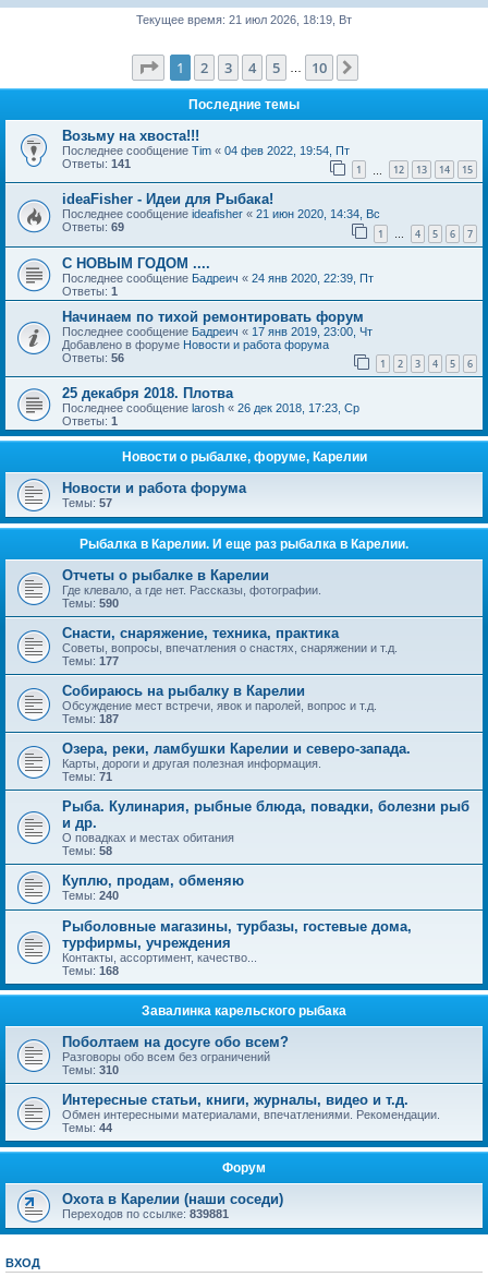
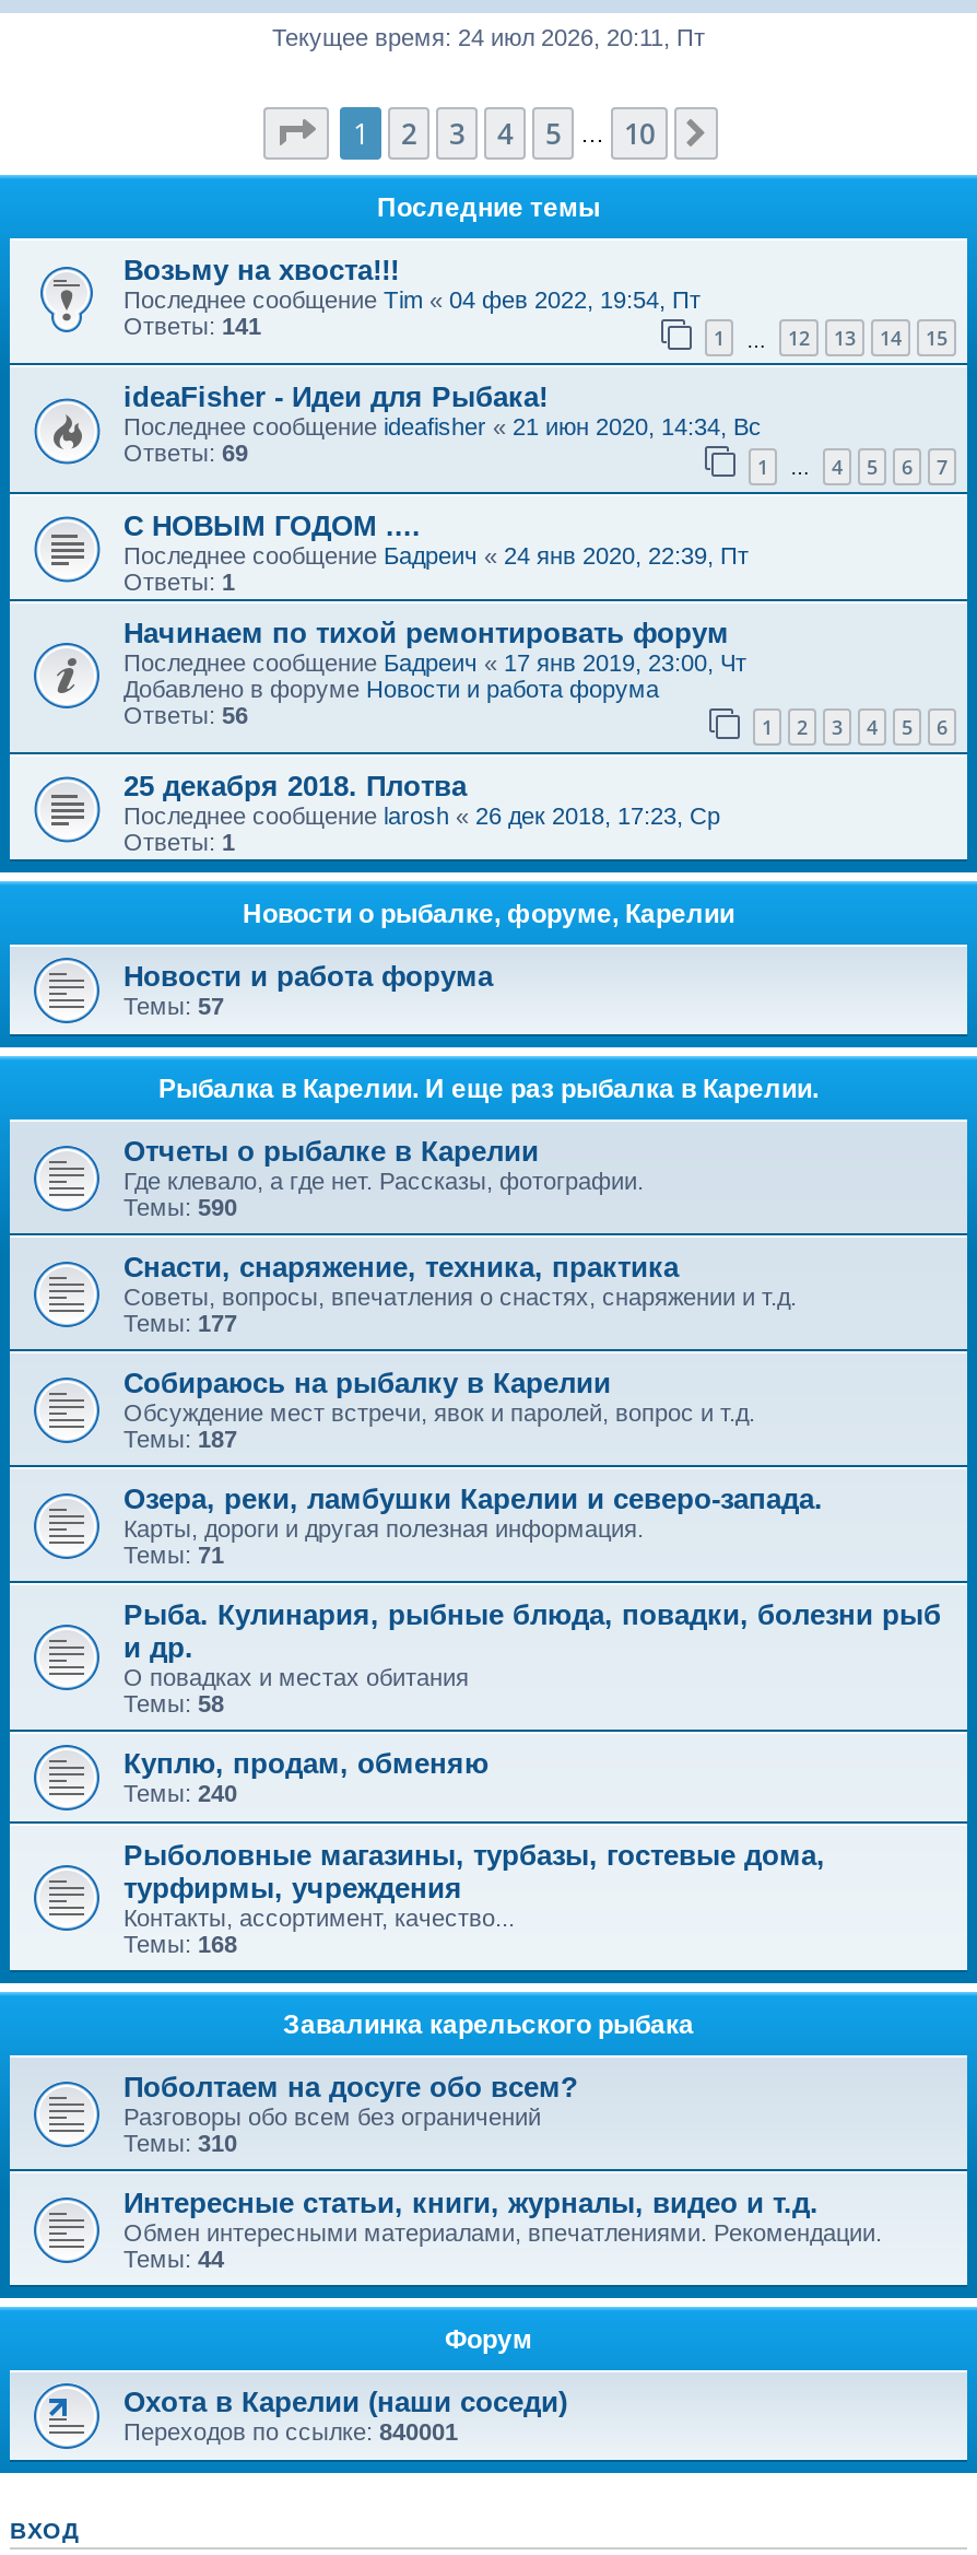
- Текущее время: 21 июл 2026, 18:19, Вт
+ Текущее время: 24 июл 2026, 20:11, Пт

- Переходов по ссылке:839881
+ Переходов по ссылке:840001
